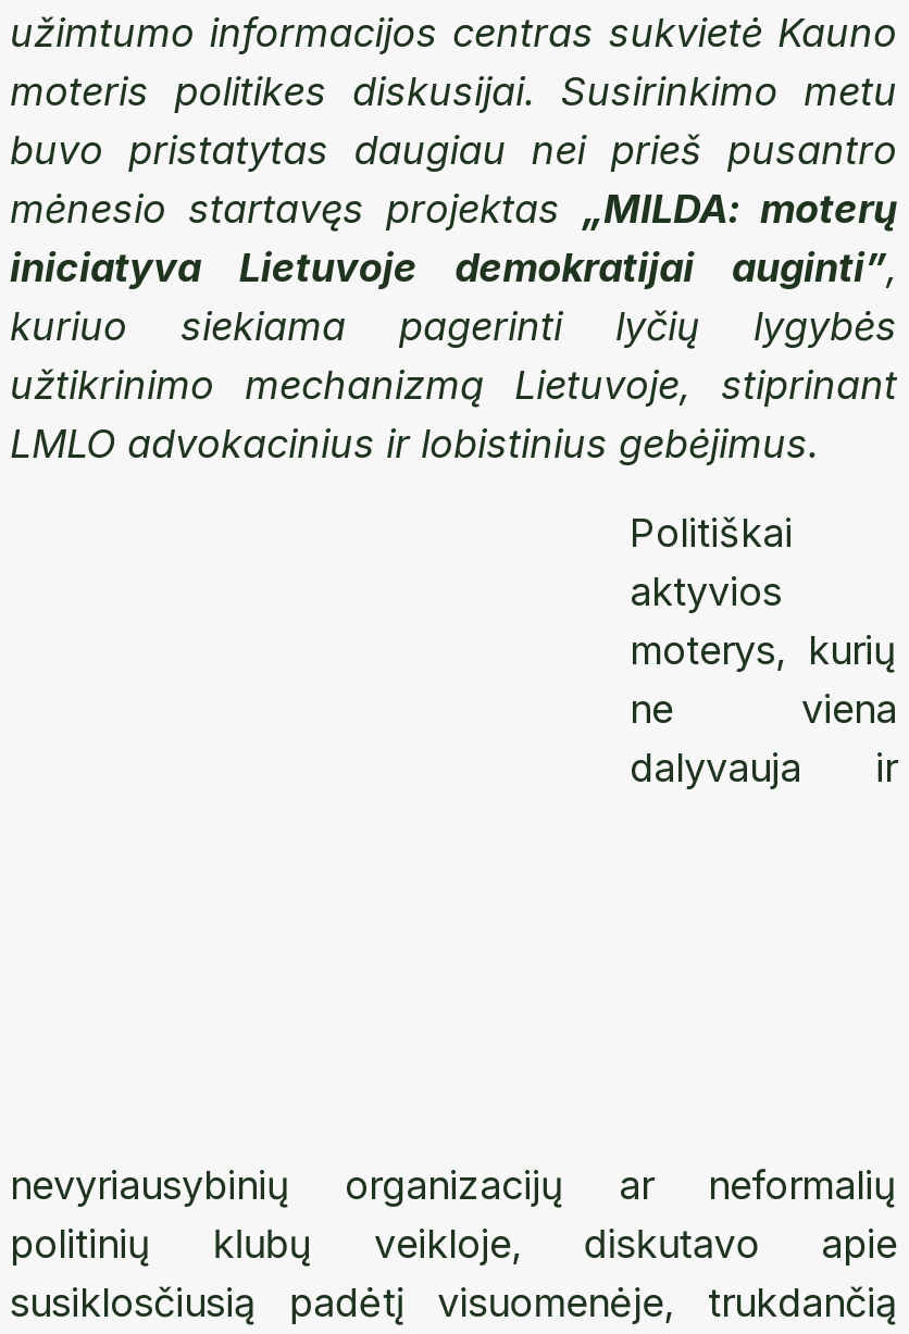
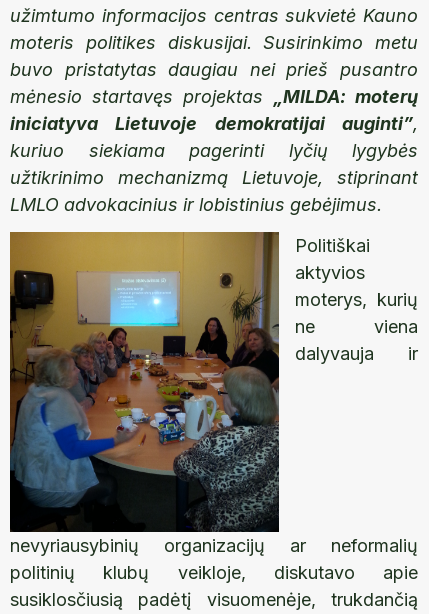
+ [image]
